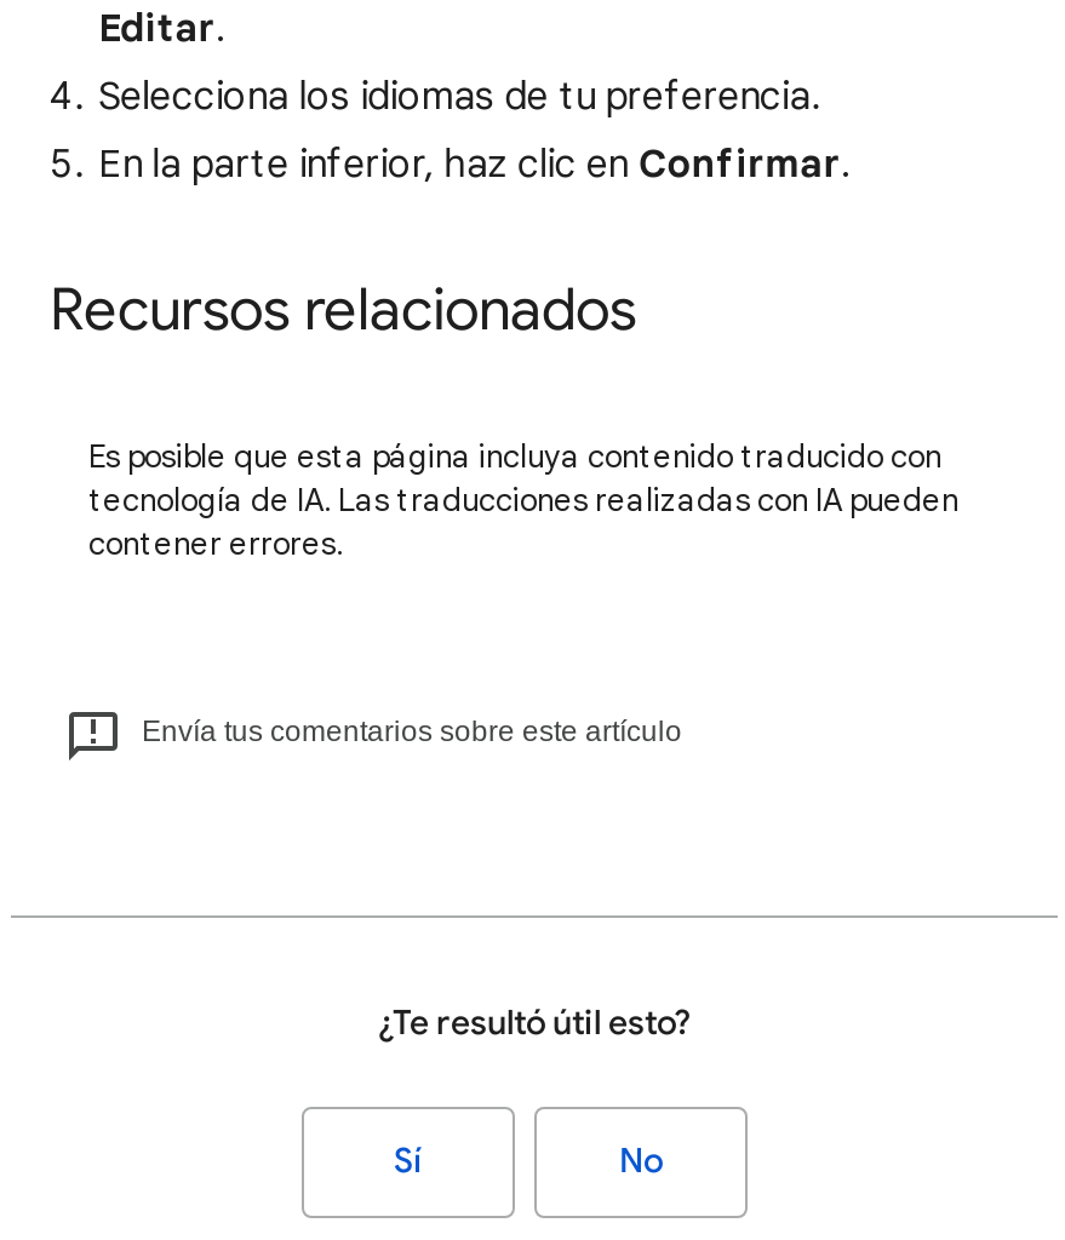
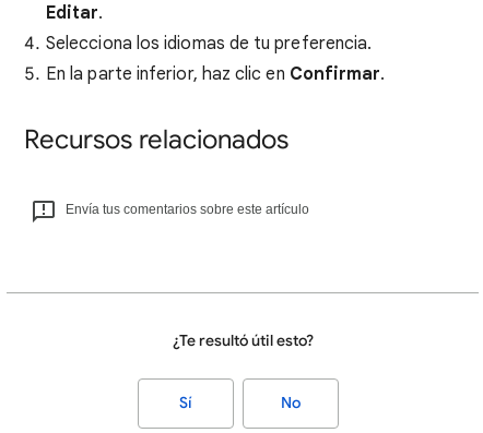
- Es posible que esta página incluya contenido traducido con
- tecnología de IA. Las traducciones realizadas con IA pueden
- contener errores.
